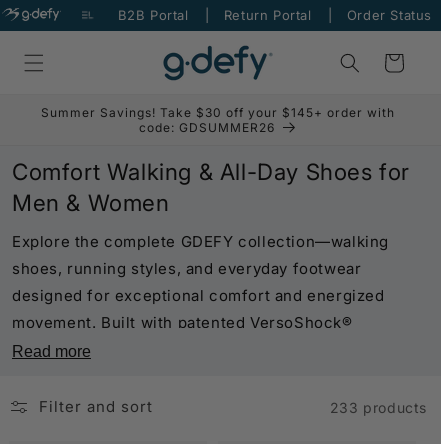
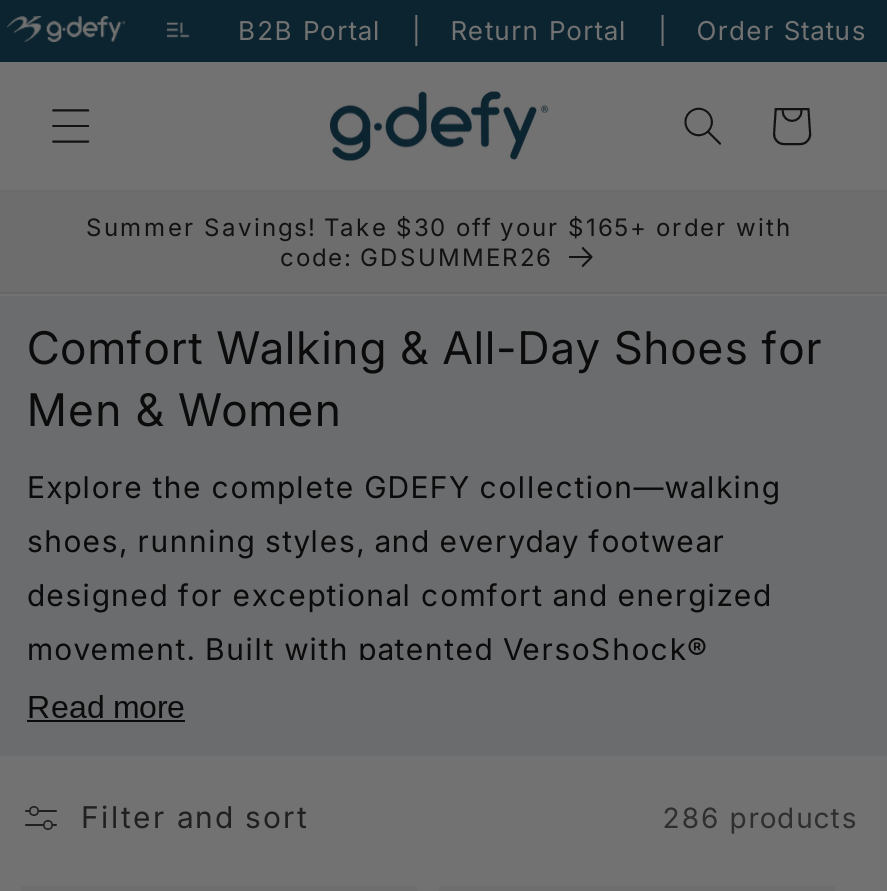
- Summer Savings! Take $30 off your $145+ order with
+ Summer Savings! Take $30 off your $165+ order with

- 233 products
+ 286 products
